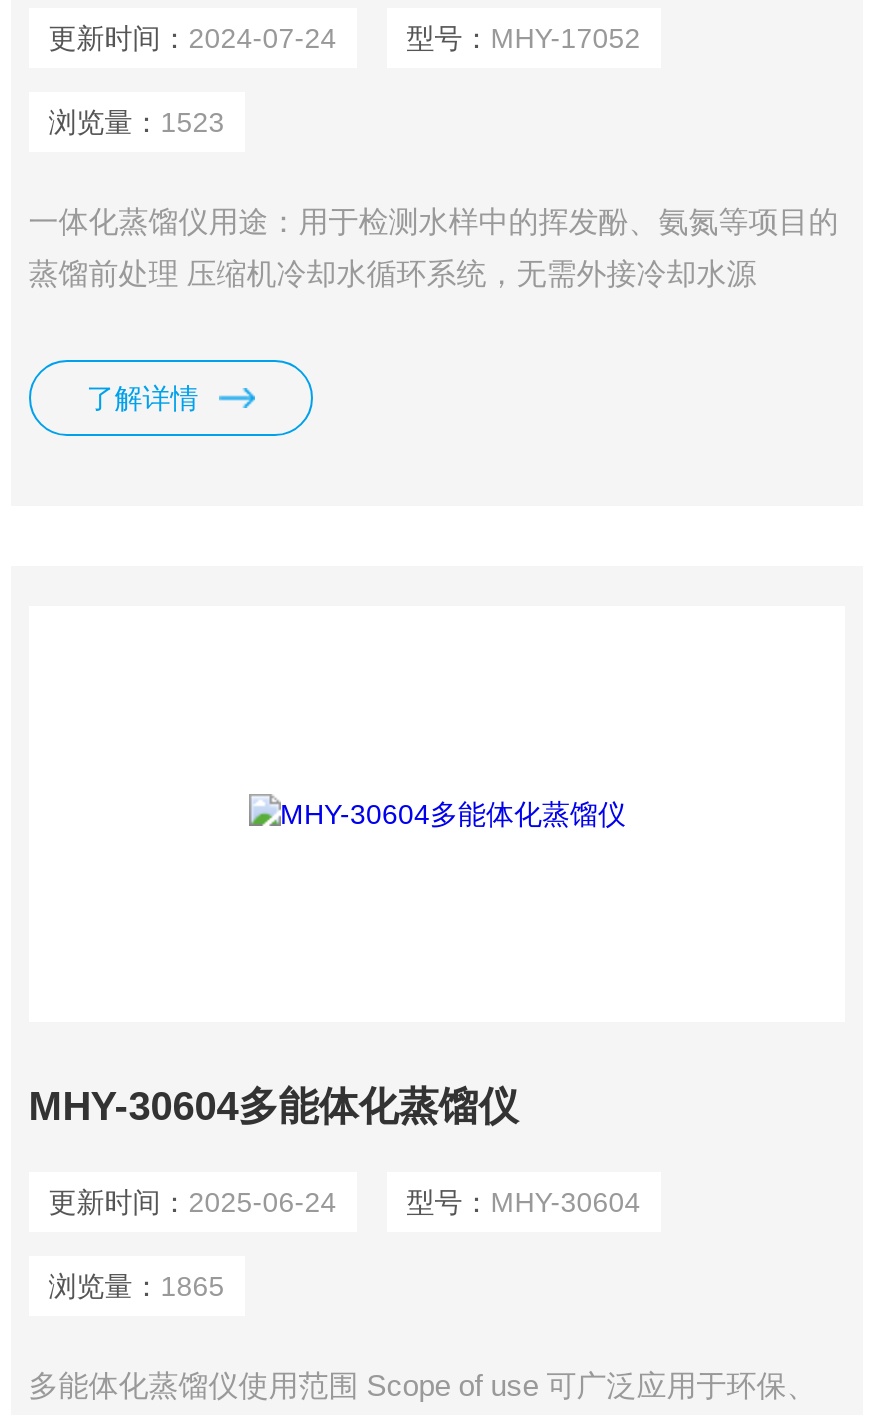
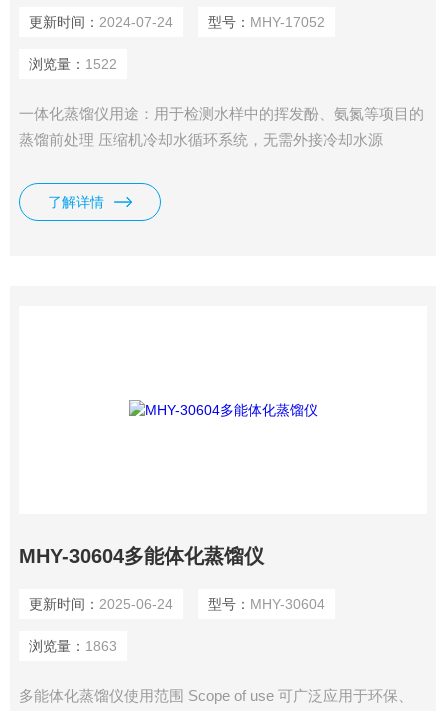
- 浏览量：1523
+ 浏览量：1522

- 浏览量：1865
+ 浏览量：1863
